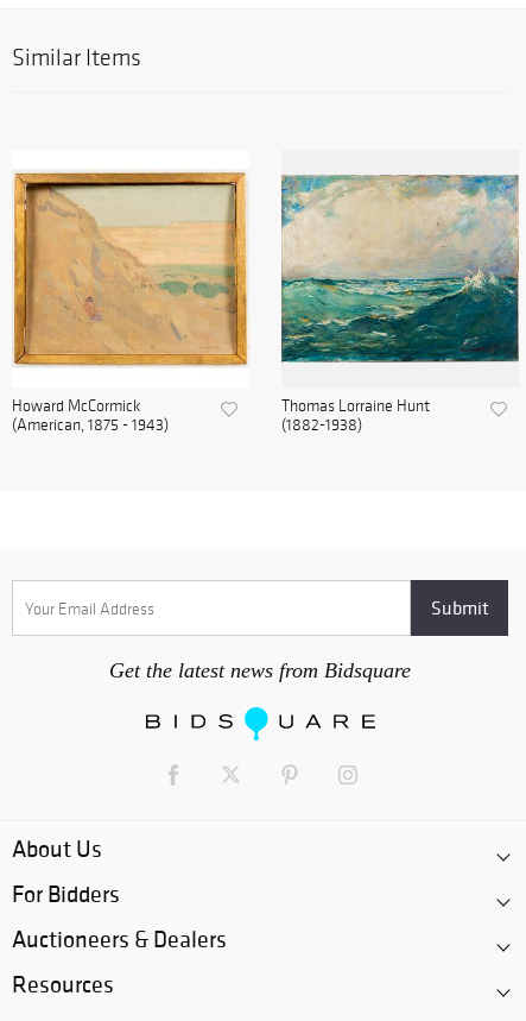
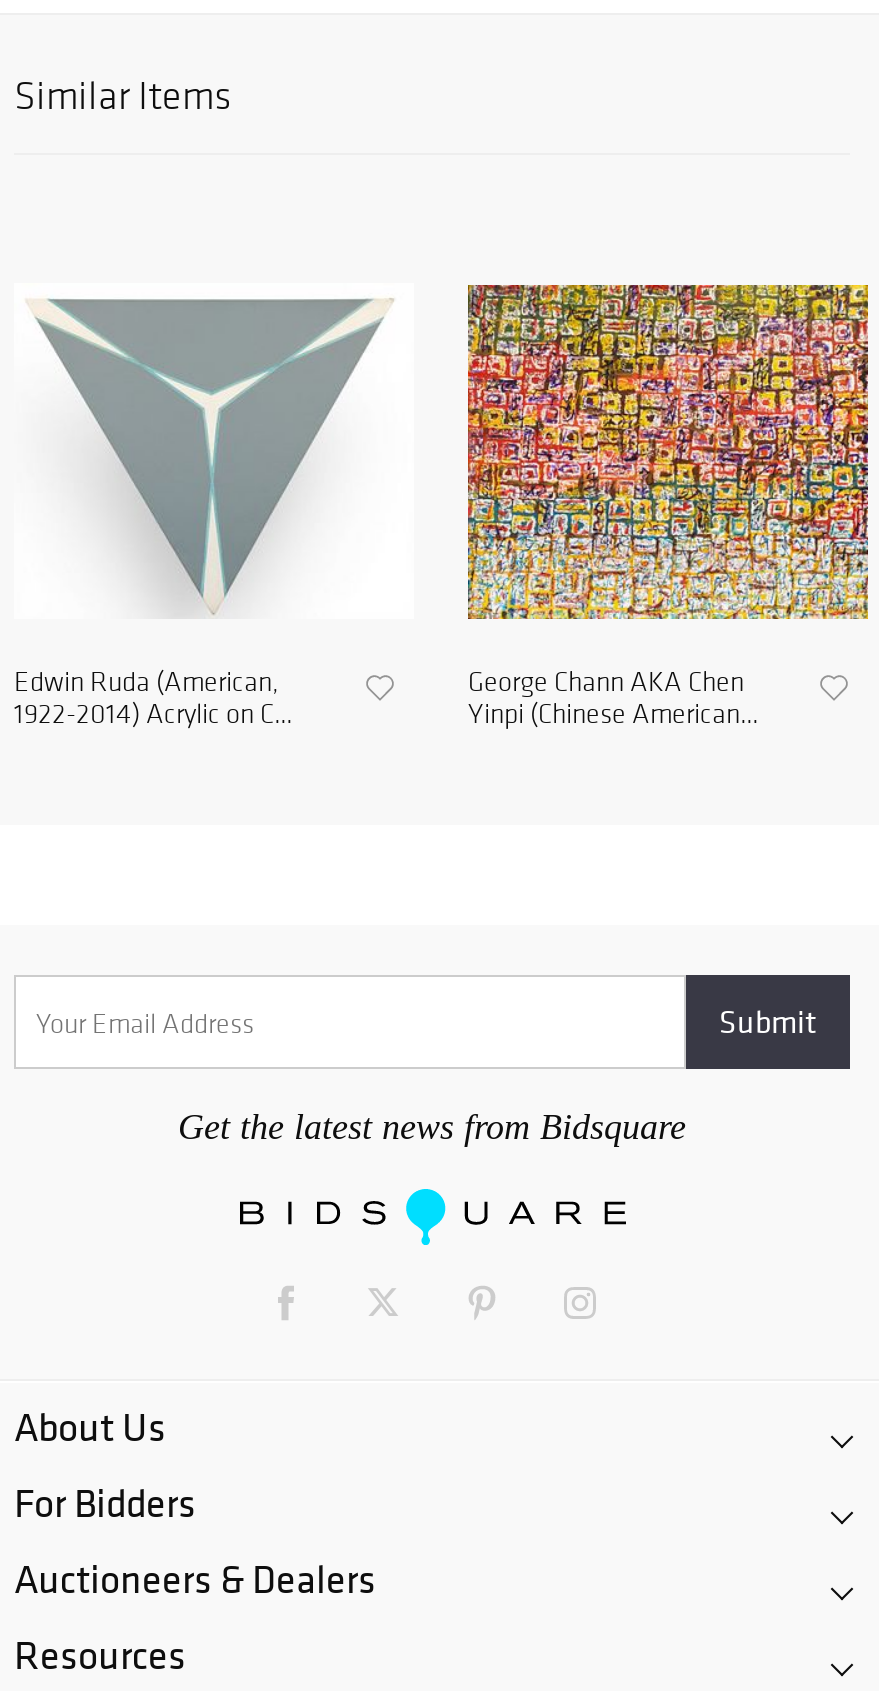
- [image]
- Howard McCormick
- (American, 1875 - 1943)
+ [image]
+ Edwin Ruda (American,
+ 1922-2014) Acrylic on C...

- [image]
- Thomas Lorraine Hunt
- (1882-1938)
+ [image]
+ George Chann AKA Chen
+ Yinpi (Chinese American...
